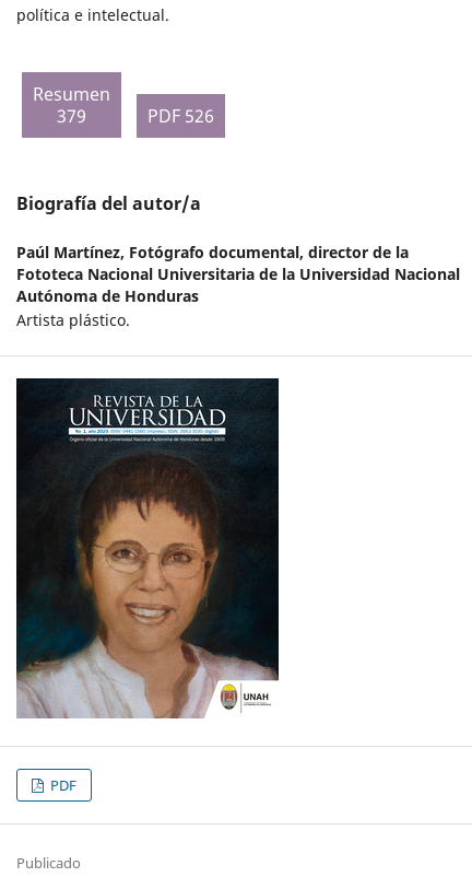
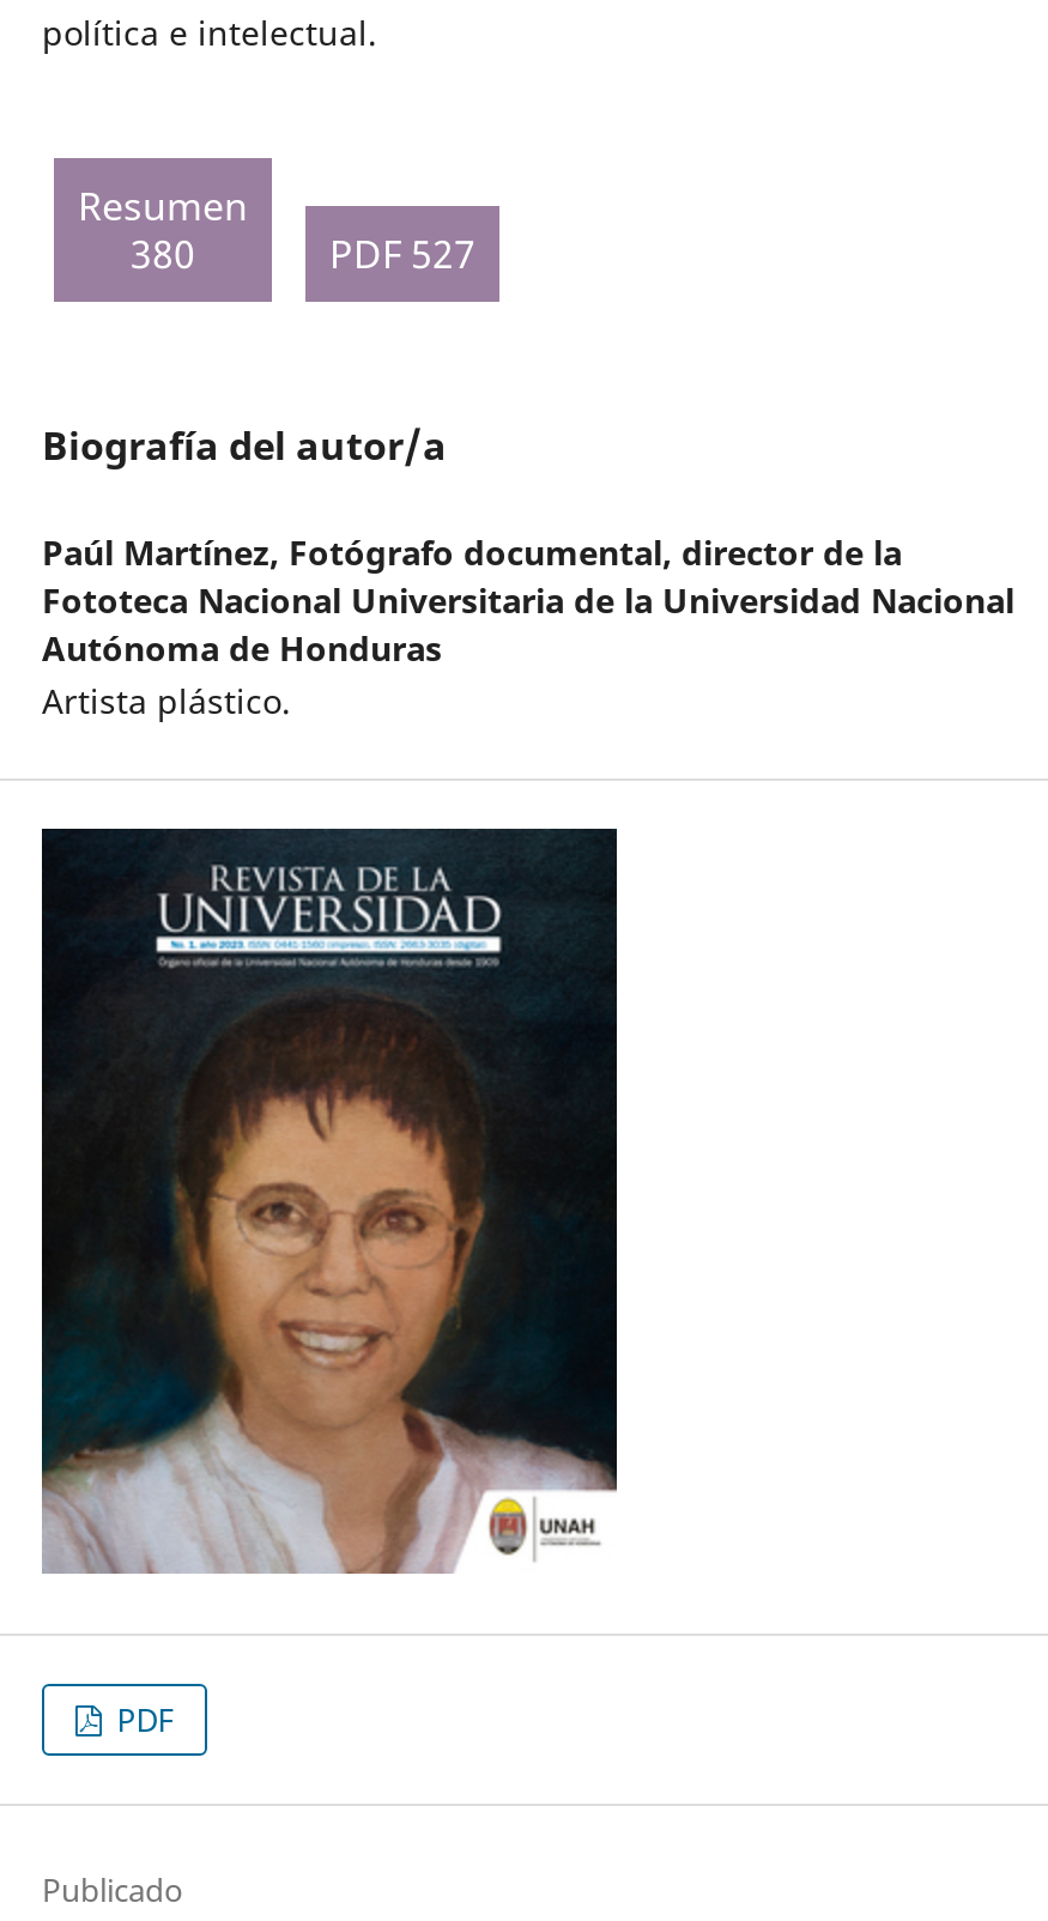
- 379
+ 380

- PDF 526
+ PDF 527
